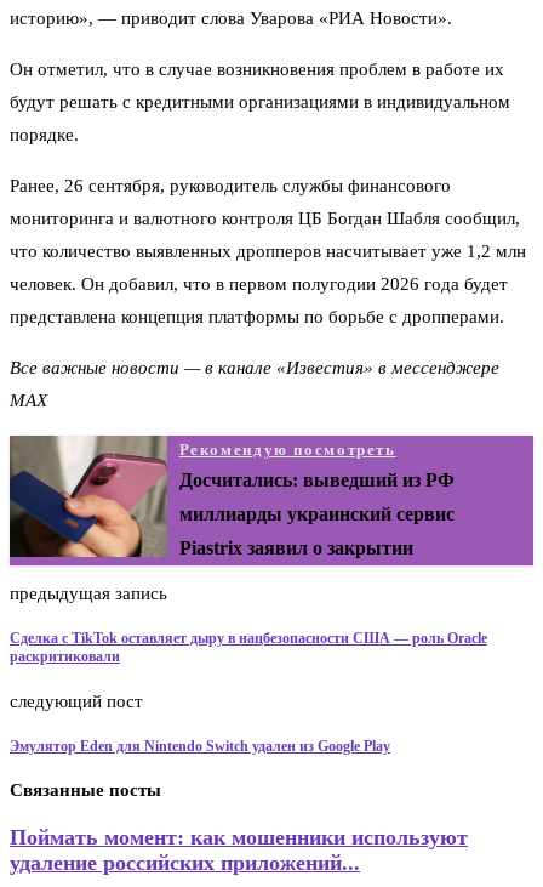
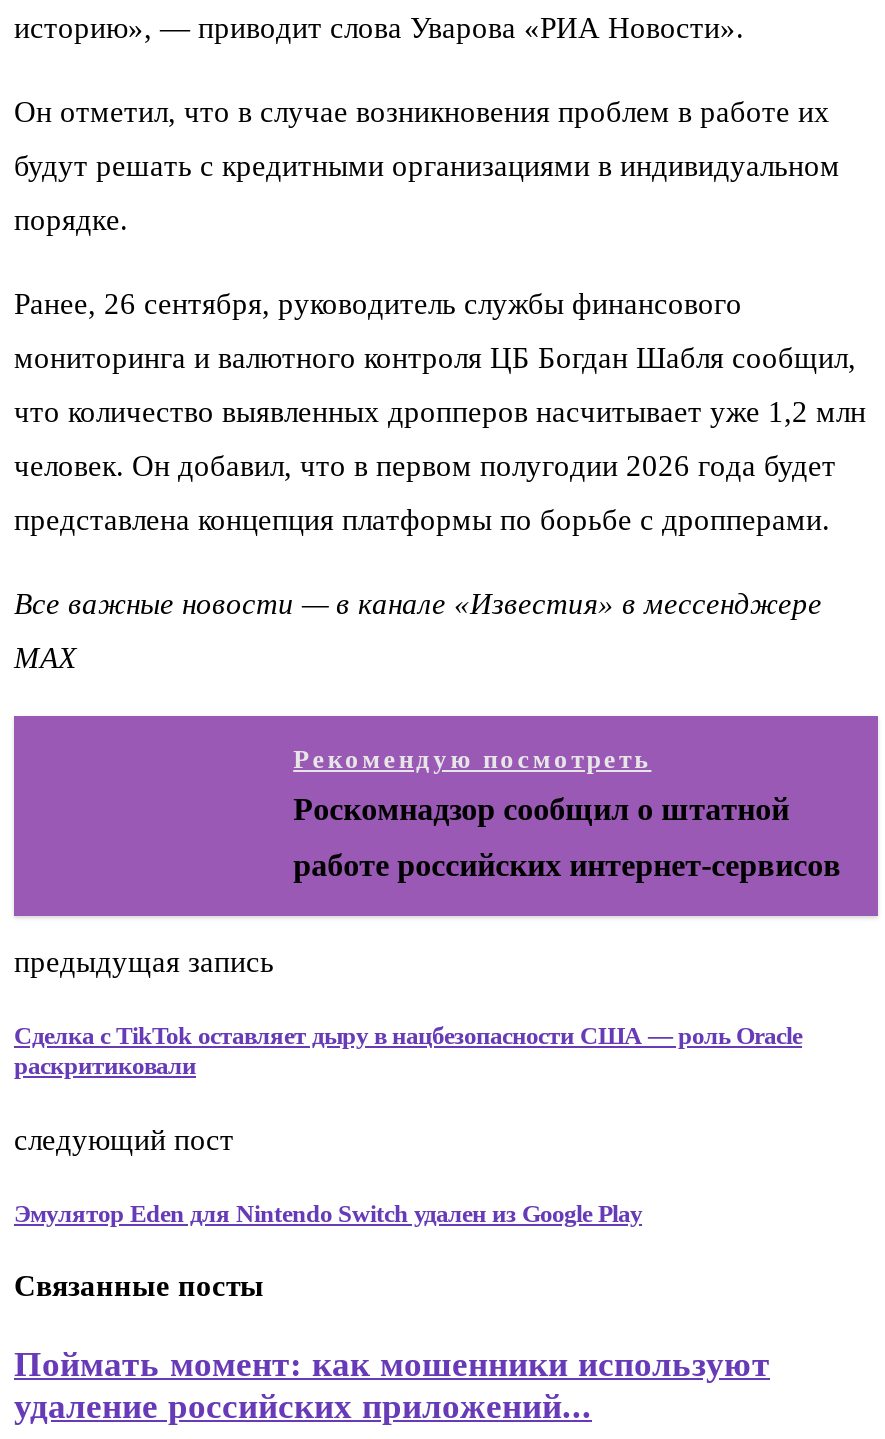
- [image]

- Досчитались: выведший из РФ
- миллиарды украинский сервис
- Piastrix заявил о закрытии
+ Роскомнадзор сообщил о штатной
+ работе российских интернет-сервисов
